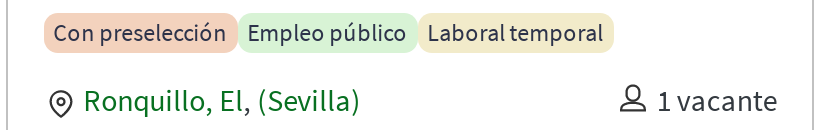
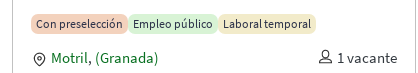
- Ronquillo, El, (Sevilla)
+ Motril, (Granada)
